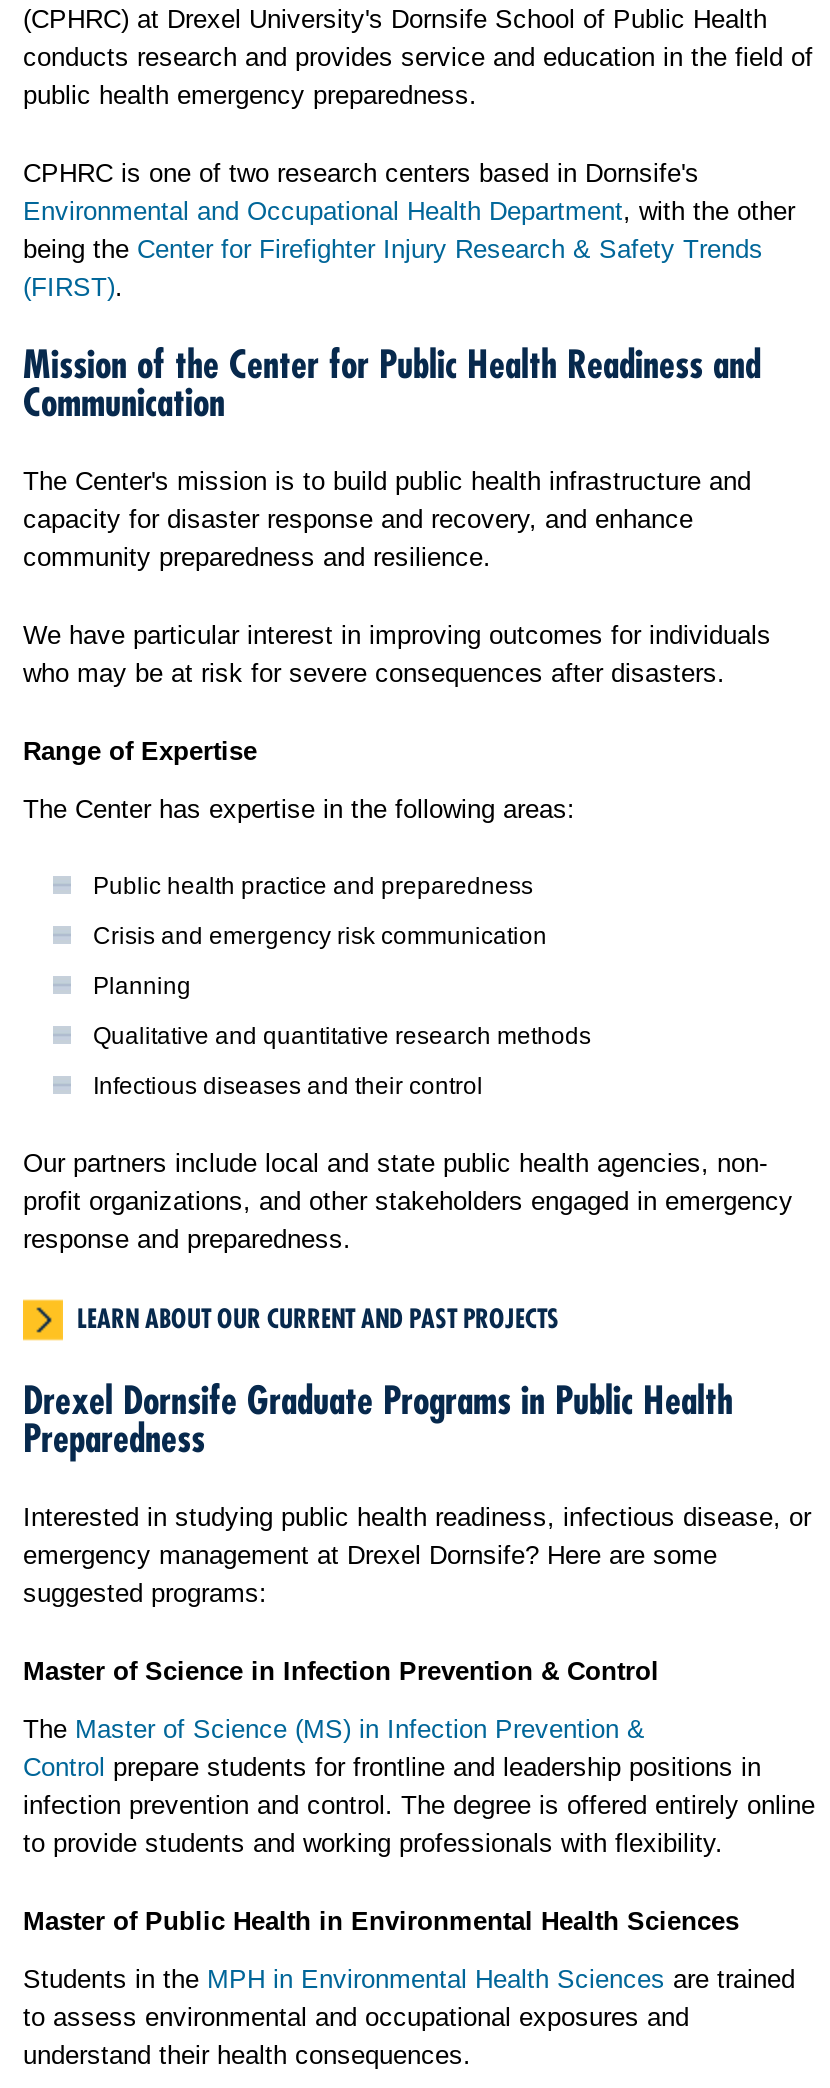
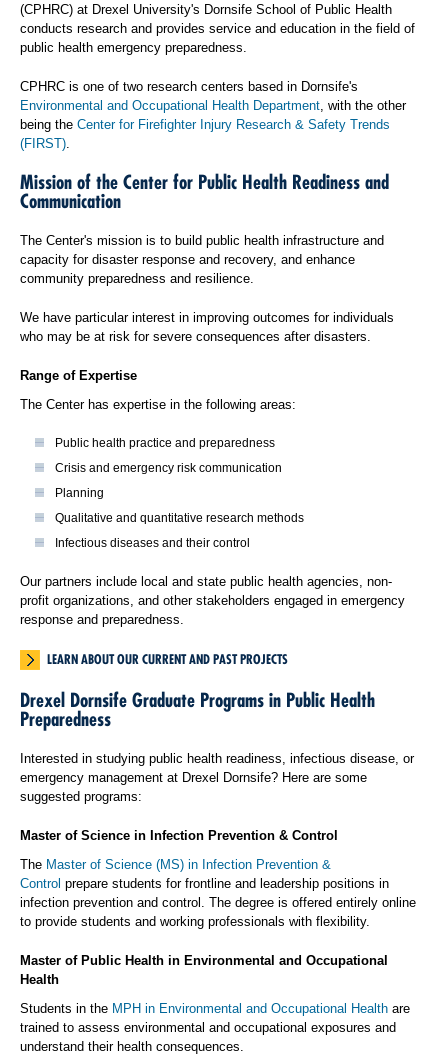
- Master of Public Health in Environmental Health Sciences
+ Master of Public Health in Environmental and Occupational
+ Health

- Students in the MPH in Environmental Health Sciences are trained
- to assess environmental and occupational exposures and
+ Students in the MPH in Environmental and Occupational Health are
+ trained to assess environmental and occupational exposures and
